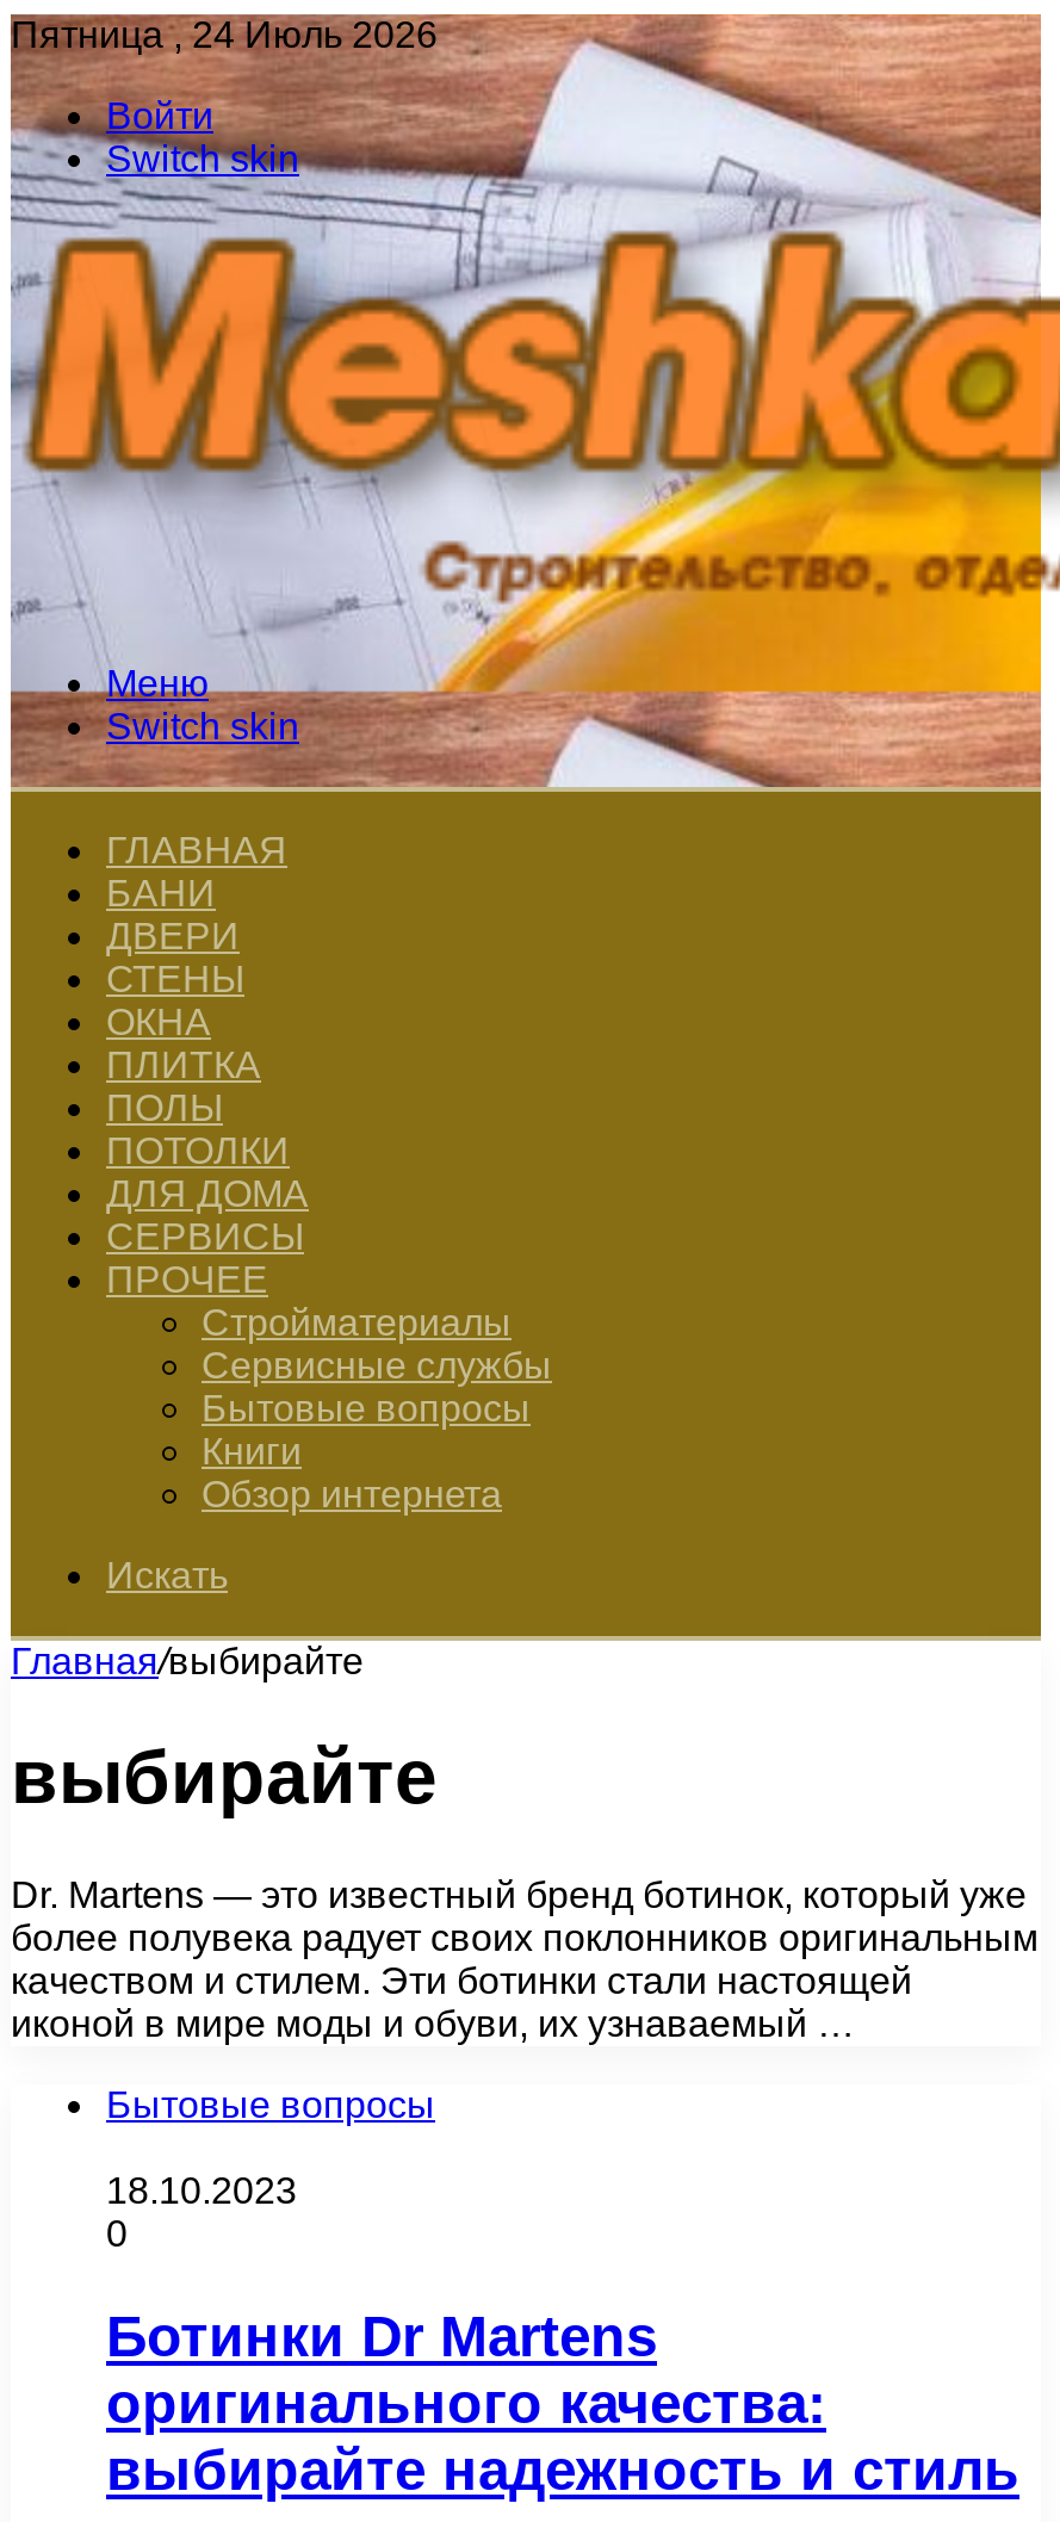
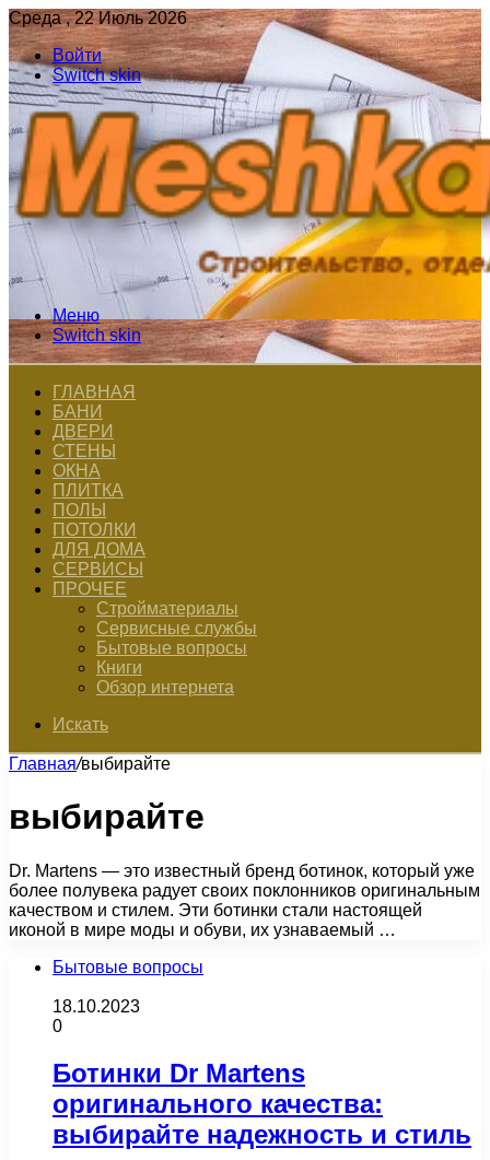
- Пятница , 24 Июль 2026
+ Среда , 22 Июль 2026
